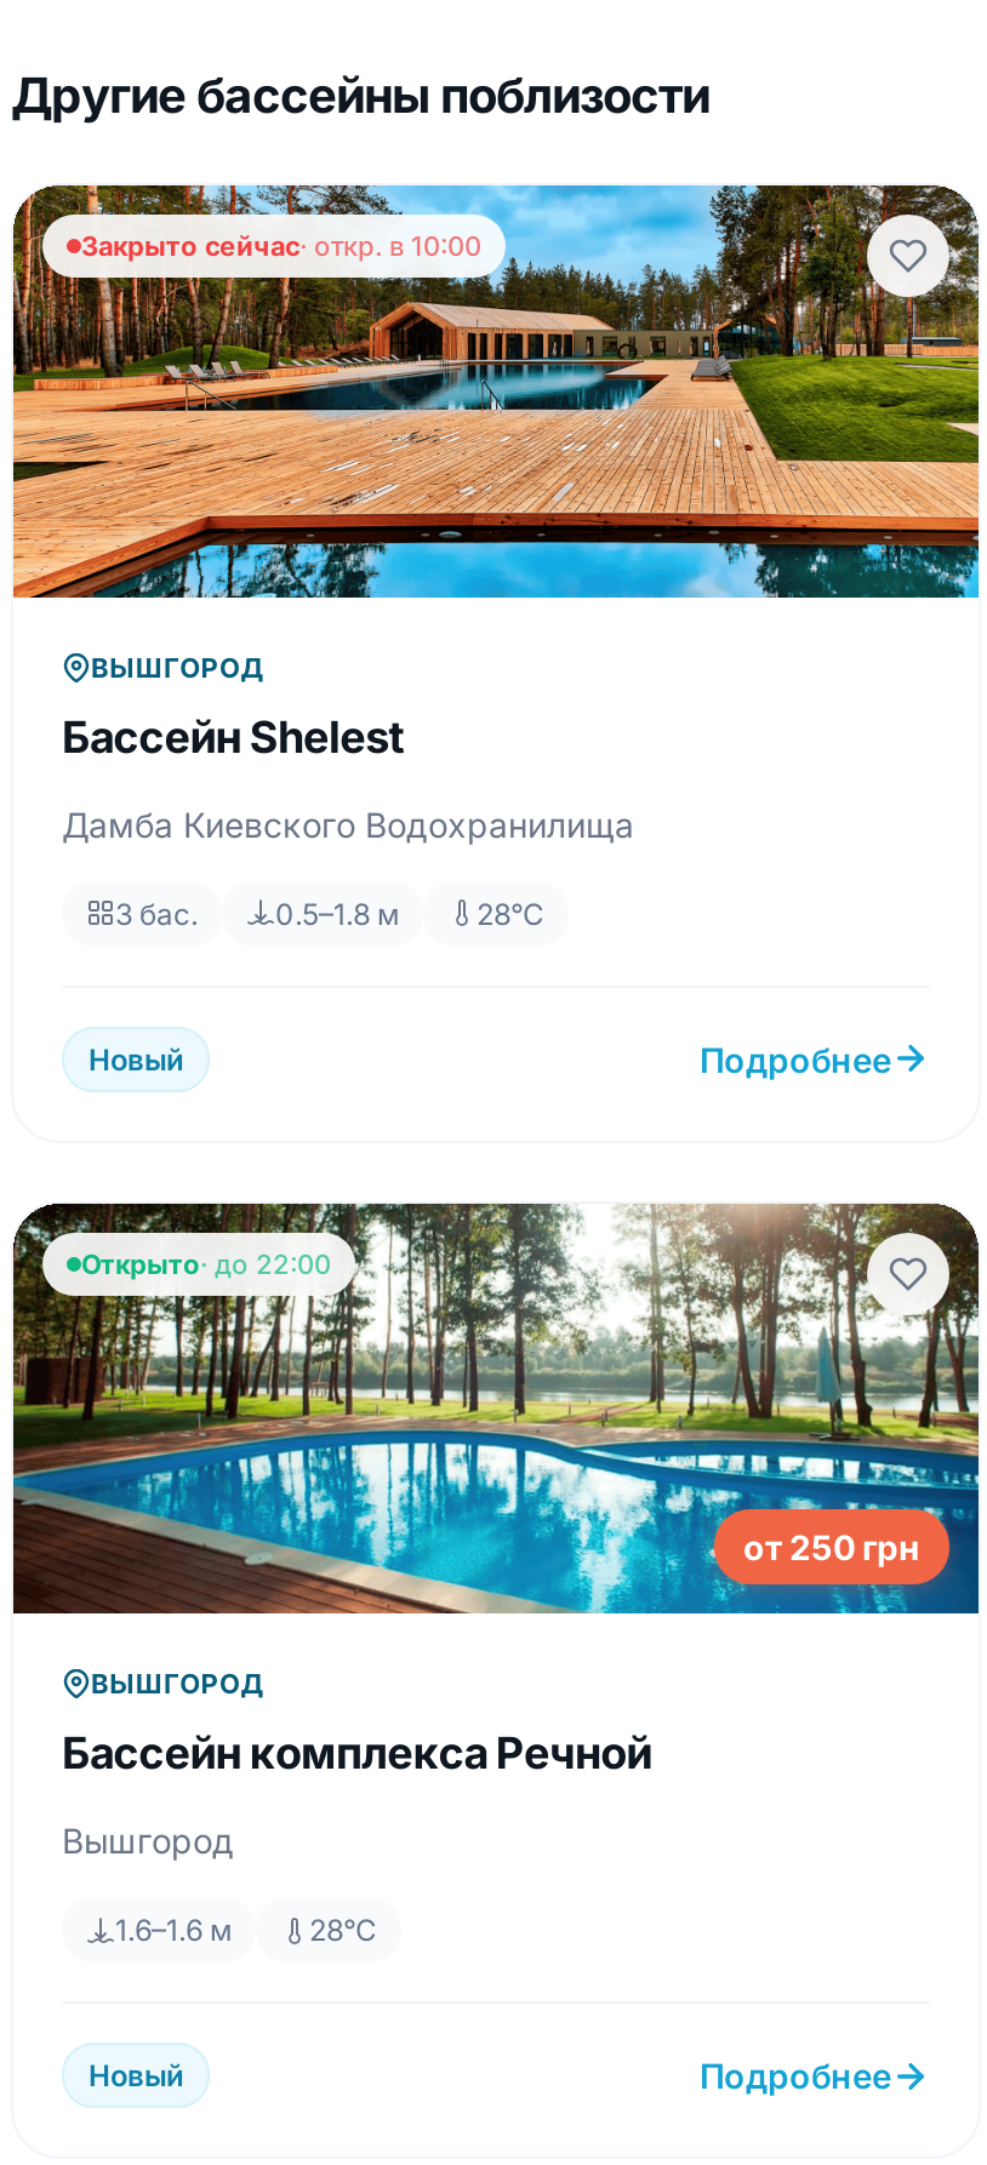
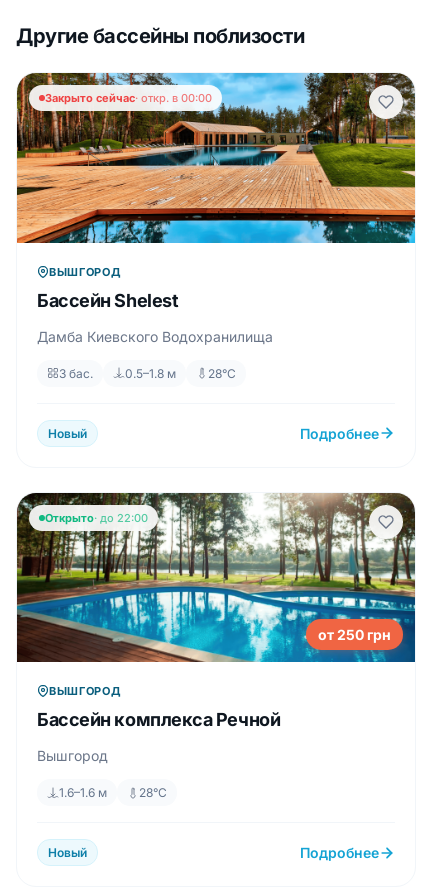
- Закрыто сейчас · откр. в 10:00
+ Закрыто сейчас · откр. в 00:00
